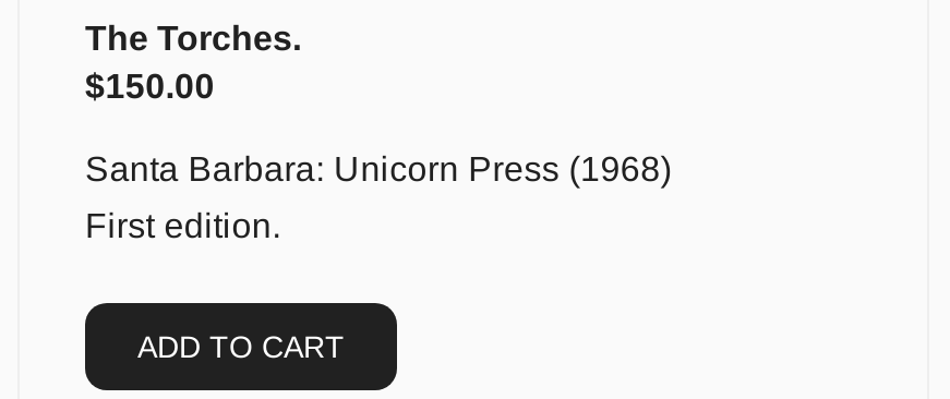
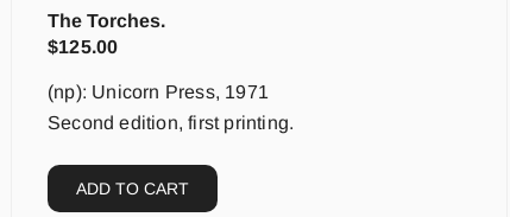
- $150.00
+ $125.00

- Santa Barbara: Unicorn Press (1968)
+ (np): Unicorn Press, 1971

- First edition.
+ Second edition, first printing.
